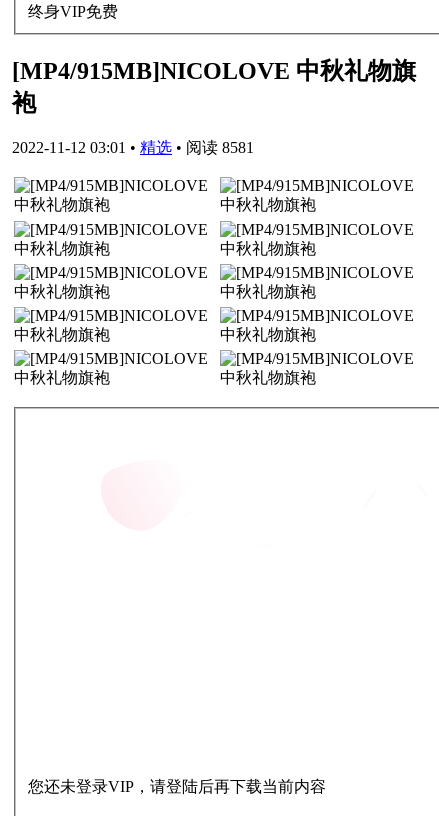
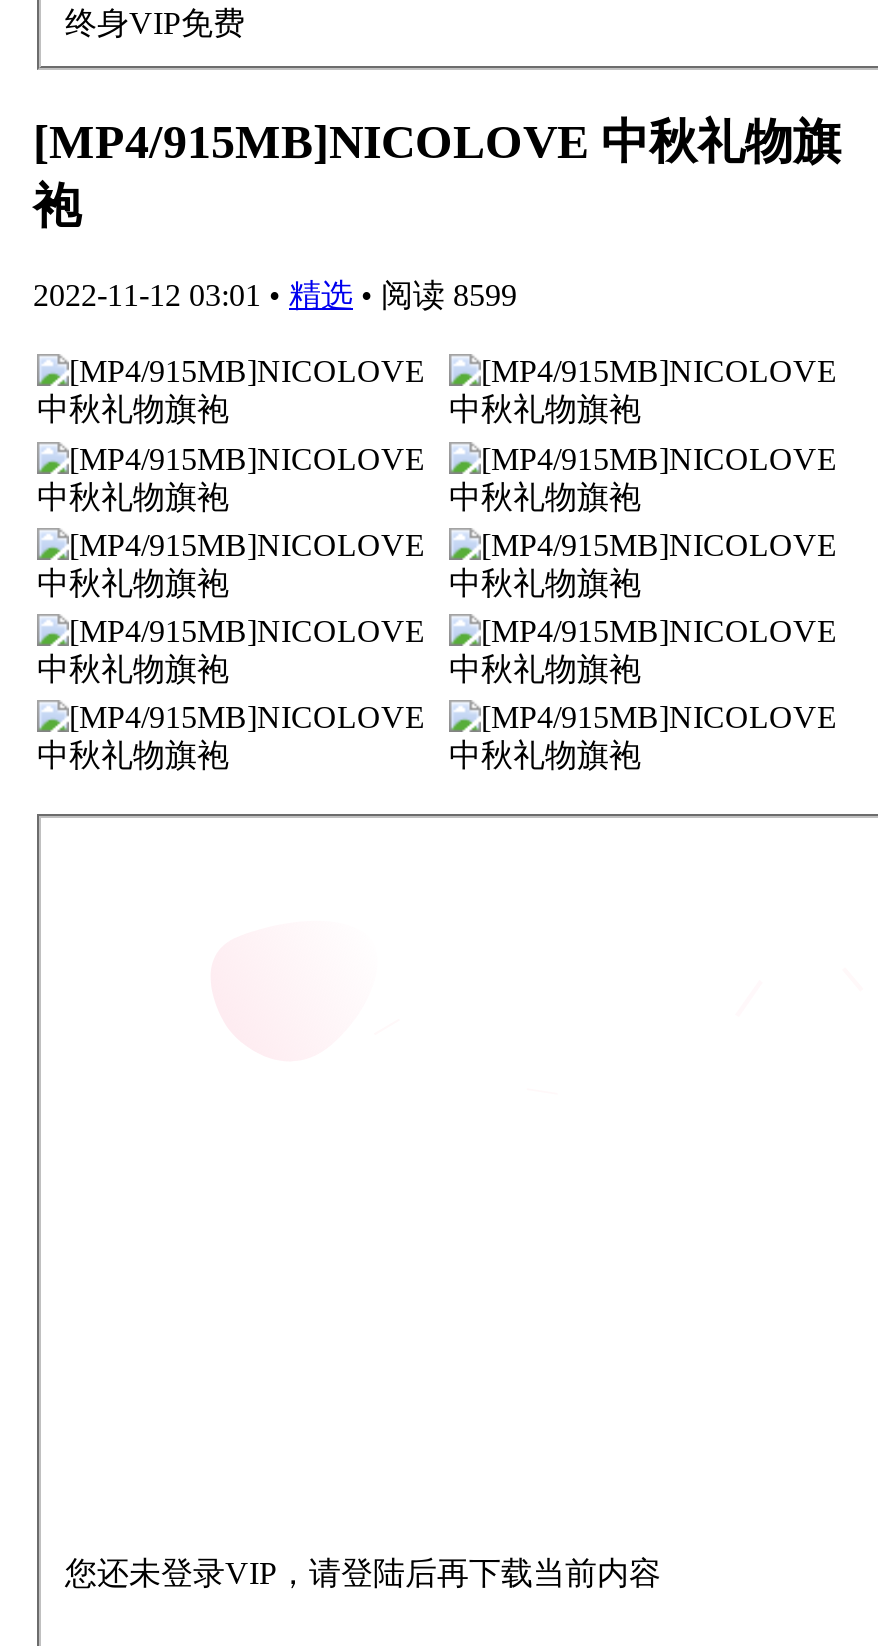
- 2022-11-12 03:01 • 精选 • 阅读 8581
+ 2022-11-12 03:01 • 精选 • 阅读 8599
